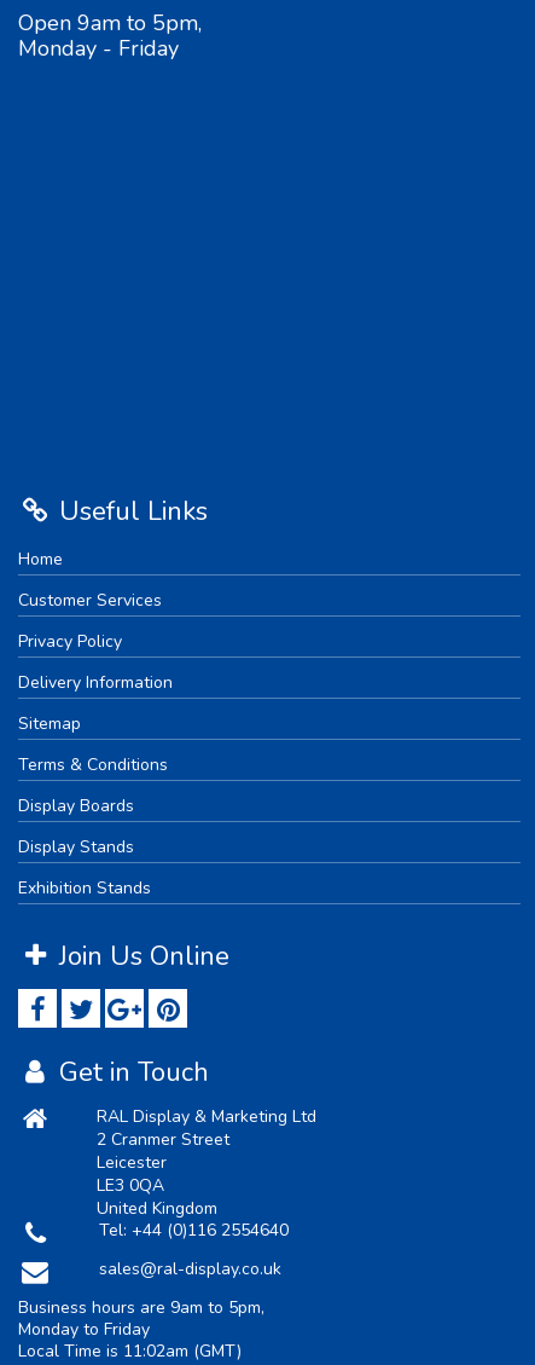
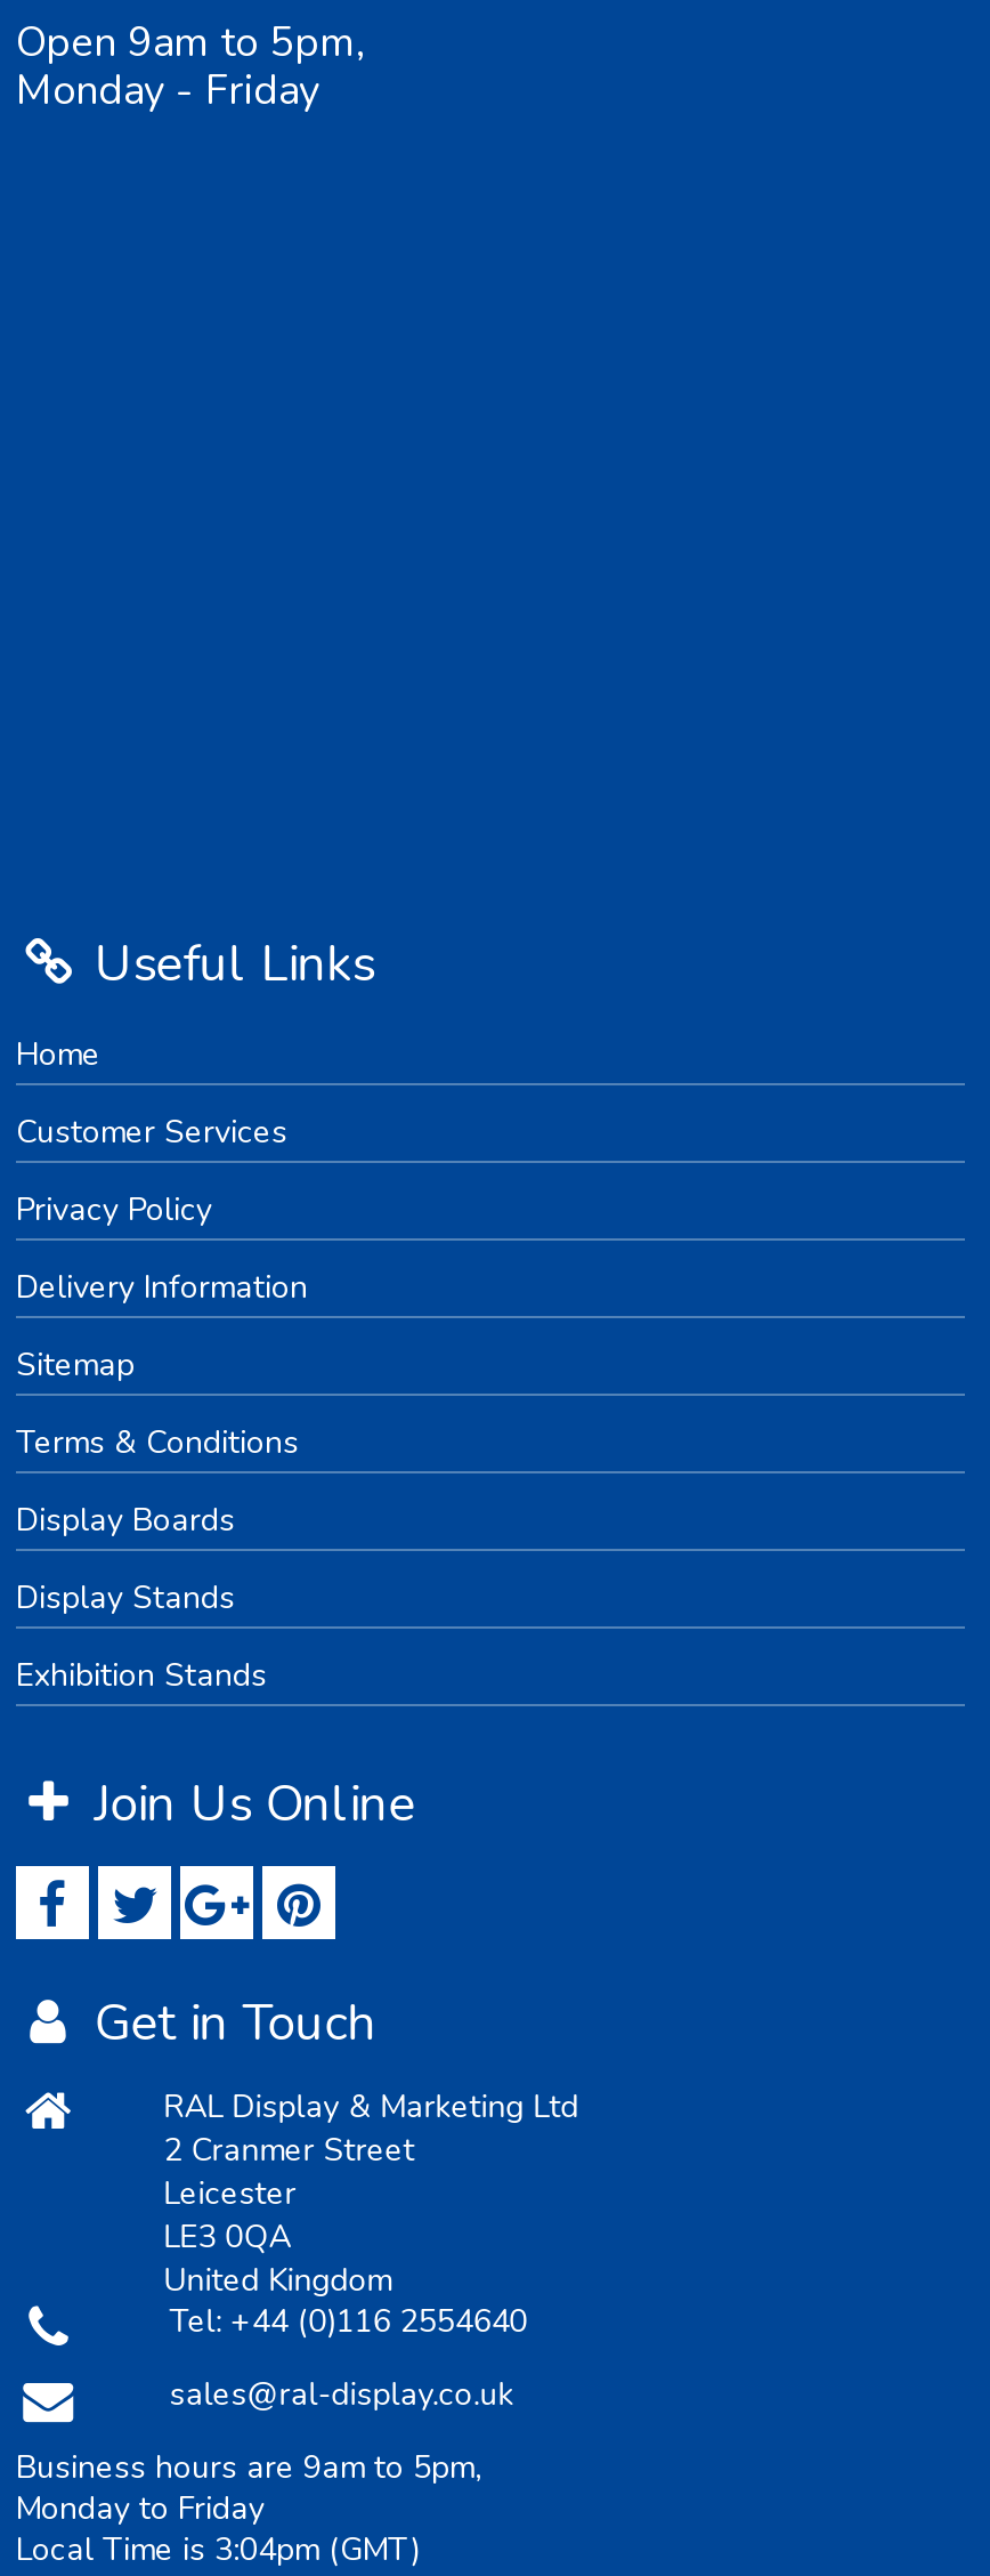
- Local Time is 11:02am (GMT)
+ Local Time is 3:04pm (GMT)
